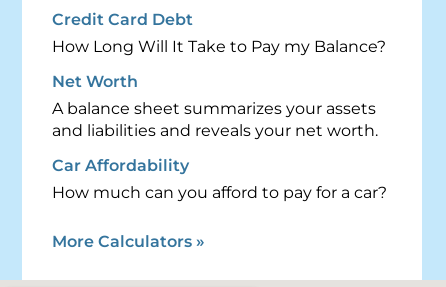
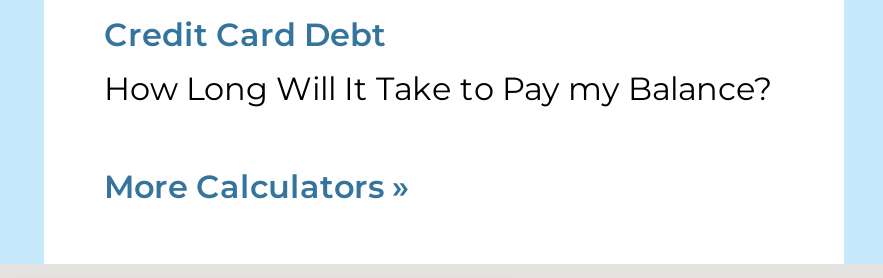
- Net Worth
- A balance sheet summarizes your assets
- and liabilities and reveals your net worth.
- Car Affordability
- How much can you afford to pay for a car?
